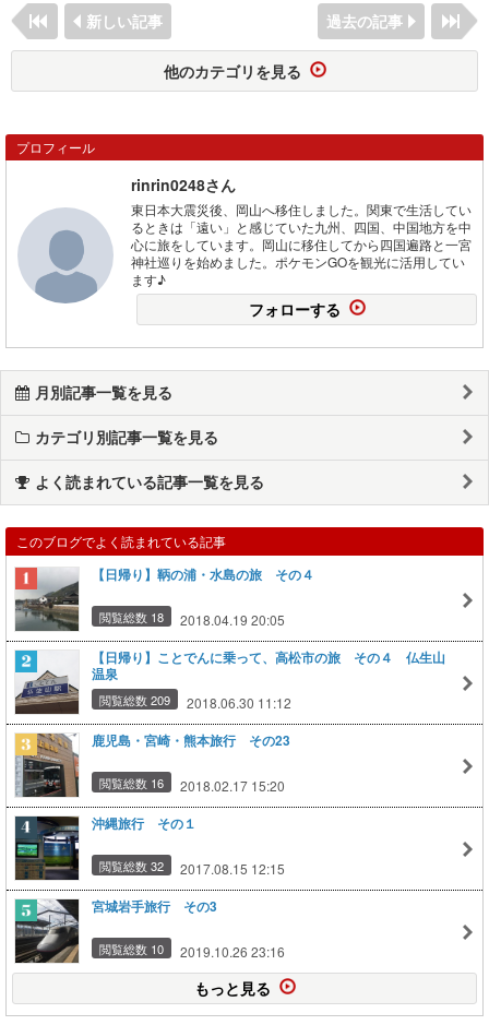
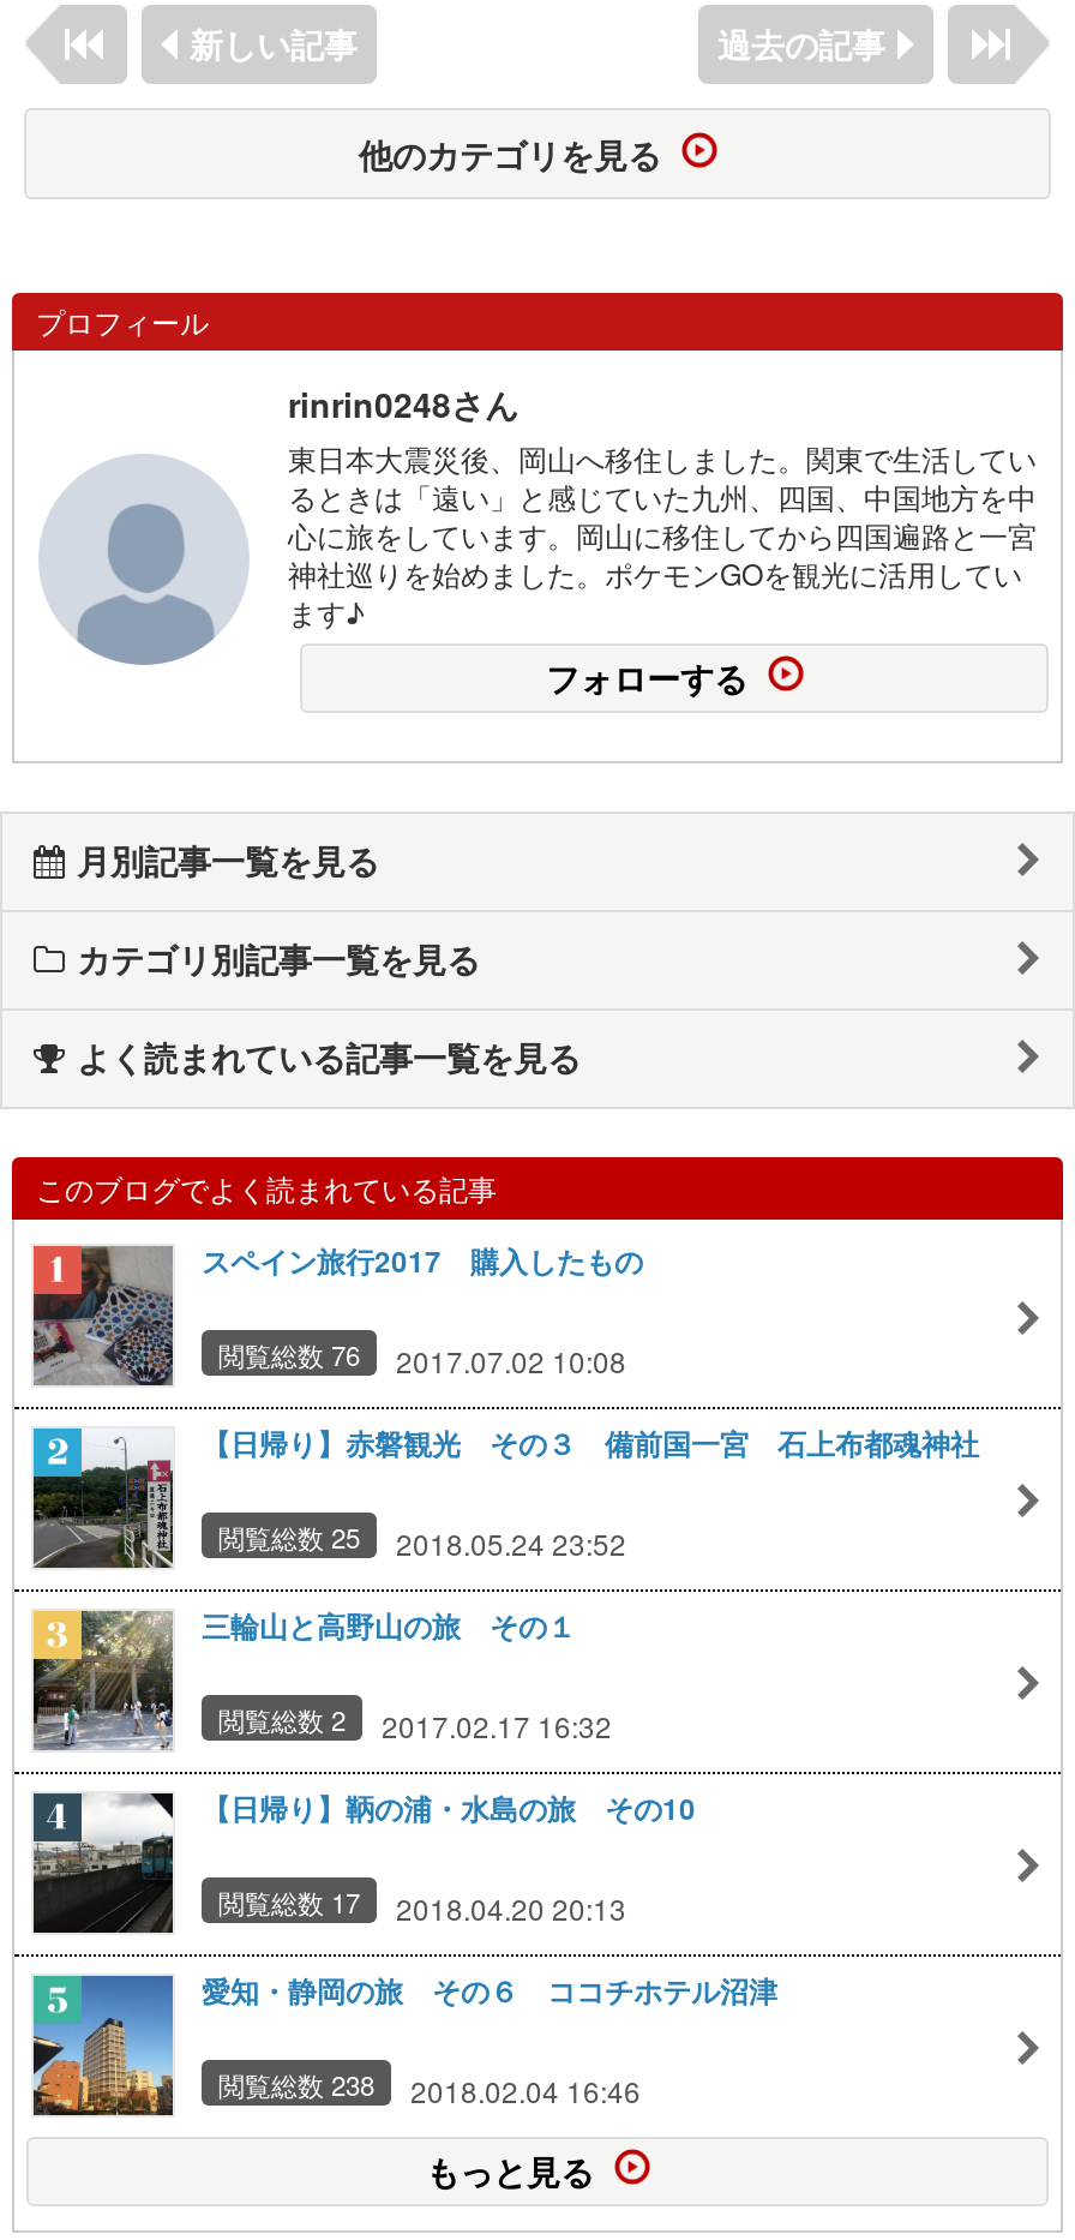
- [image]
- 【日帰り】鞆の浦・水島の旅 その４
- 閲覧総数 18
- 2018.04.19 20:05
- 【日帰り】ことでんに乗って、高松市の旅 その４ 仏生山
- 温泉
- 閲覧総数 209
- 2018.06.30 11:12
- 鹿児島・宮崎・熊本旅行 その23
- 閲覧総数 16
- 2018.02.17 15:20
- 沖縄旅行 その１
- 閲覧総数 32
- 2017.08.15 12:15
- 宮城岩手旅行 その3
- 閲覧総数 10
- 2019.10.26 23:16
+ [image]
+ スペイン旅行2017 購入したもの
+ 閲覧総数 76
+ 2017.07.02 10:08
+ 【日帰り】赤磐観光 その３ 備前国一宮 石上布都魂神社
+ 閲覧総数 25
+ 2018.05.24 23:52
+ 三輪山と高野山の旅 その１
+ 閲覧総数 2
+ 2017.02.17 16:32
+ 【日帰り】鞆の浦・水島の旅 その10
+ 閲覧総数 17
+ 2018.04.20 20:13
+ 愛知・静岡の旅 その６ ココチホテル沼津
+ 閲覧総数 238
+ 2018.02.04 16:46

- [image]
+ [image]

- [image]
+ [image]

- [image]
+ [image]

- [image]
+ [image]
